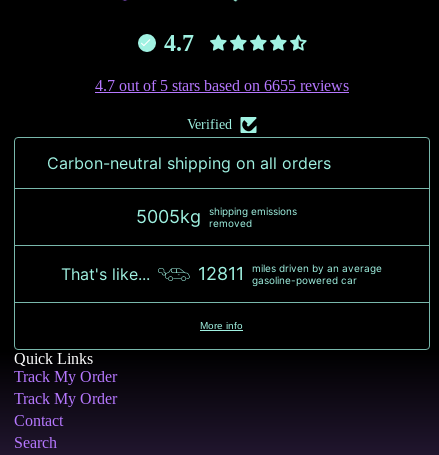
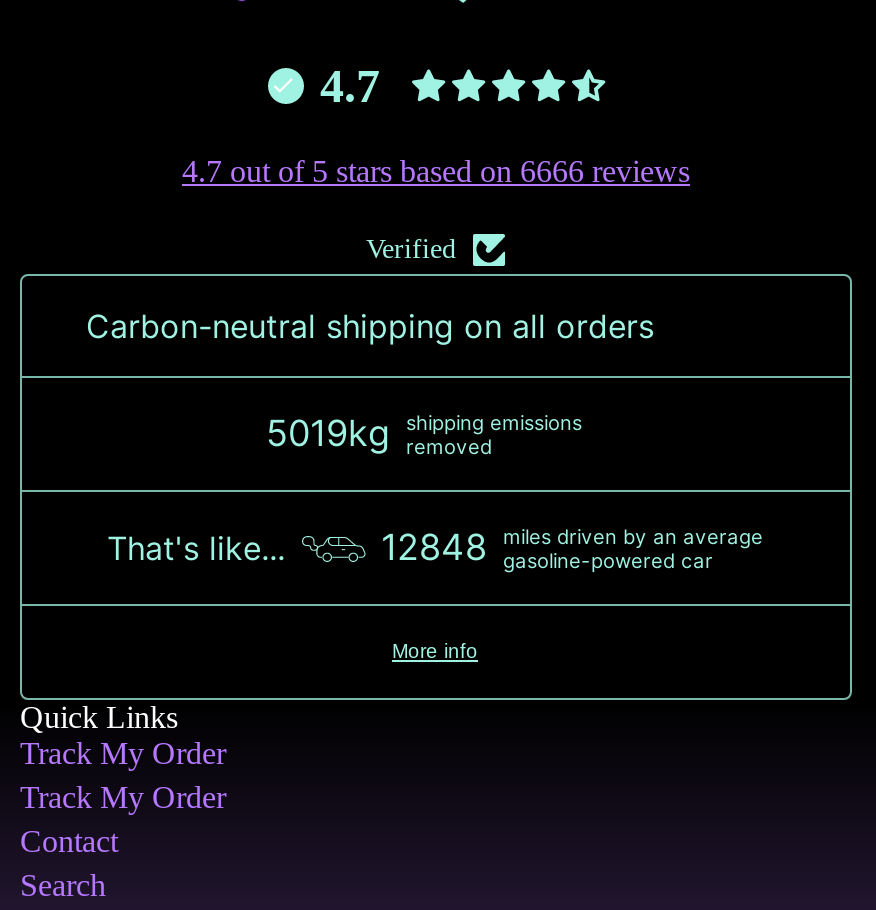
- 4.7 out of 5 stars based on 6655 reviews
+ 4.7 out of 5 stars based on 6666 reviews

- 5005kg shipping emissions removed
+ 5019kg shipping emissions removed

- 12811 miles driven by an average gasoline-powered car
+ 12848 miles driven by an average gasoline-powered car
